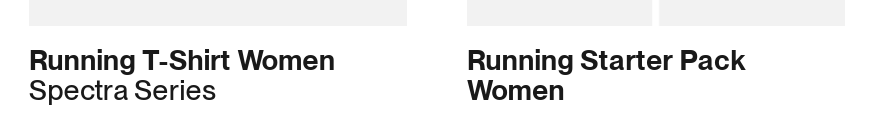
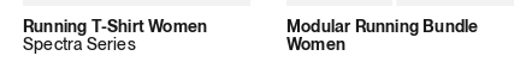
- Running Starter Pack
+ Modular Running Bundle
